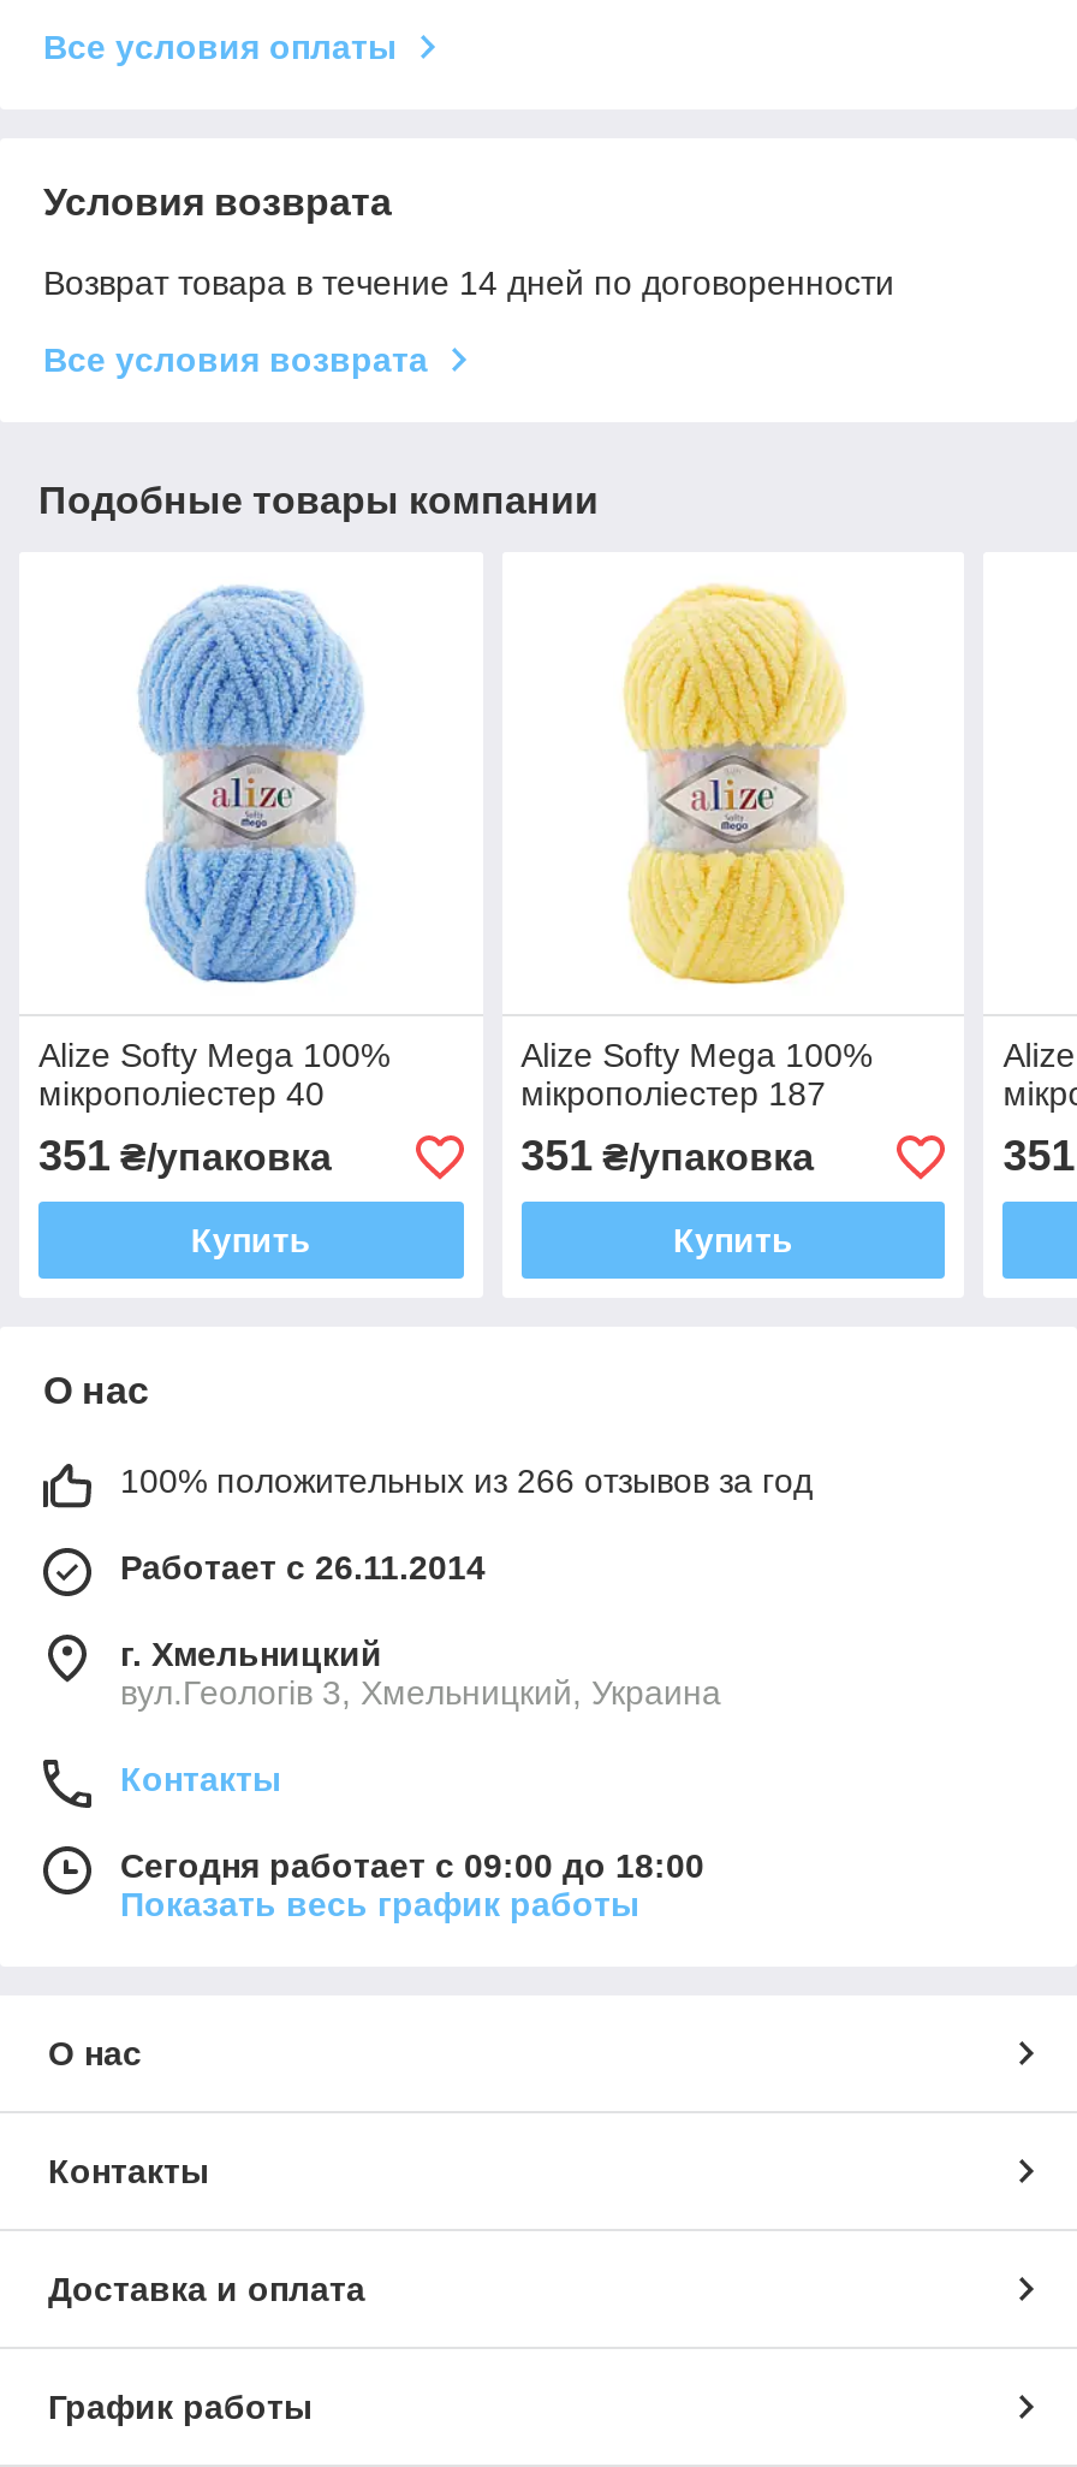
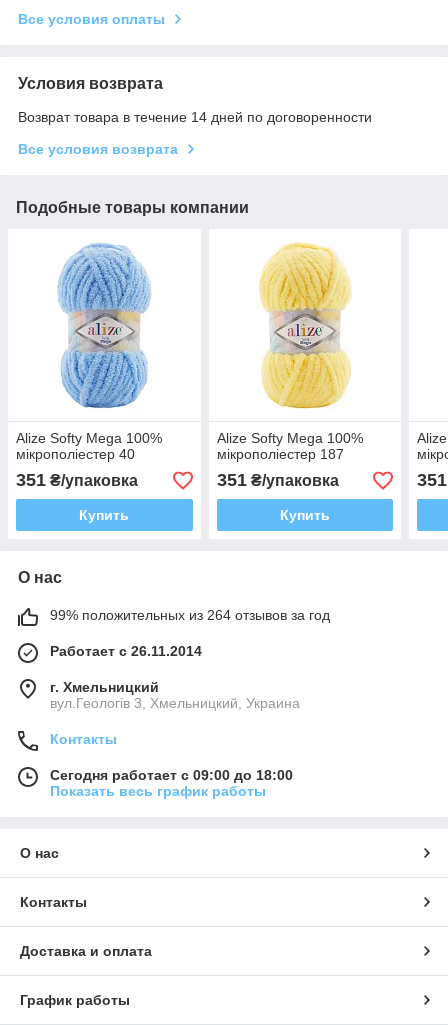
- 100% положительных из 266 отзывов за год
+ 99% положительных из 264 отзывов за год
